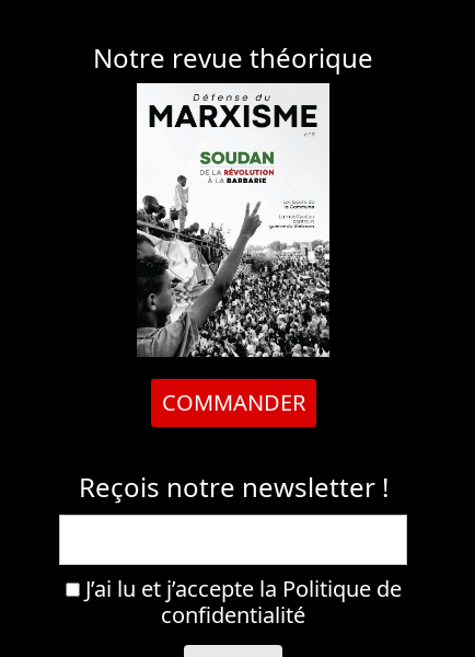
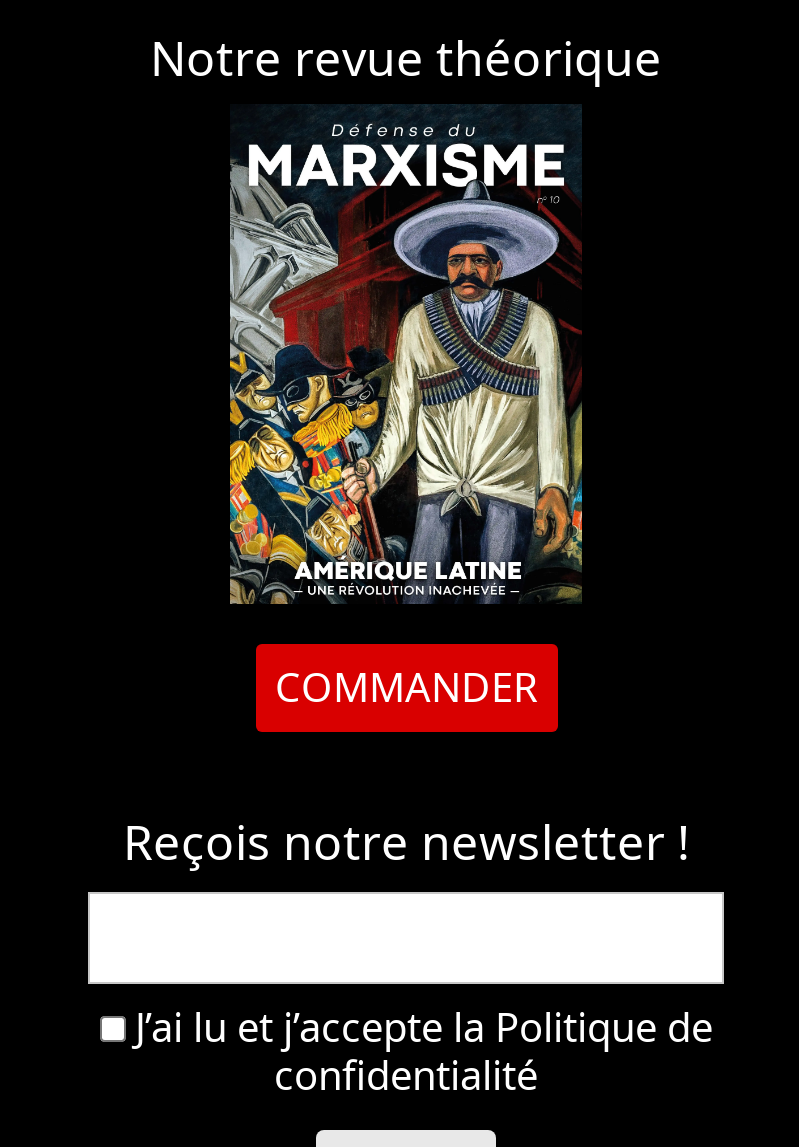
- [image]
+ [image]
